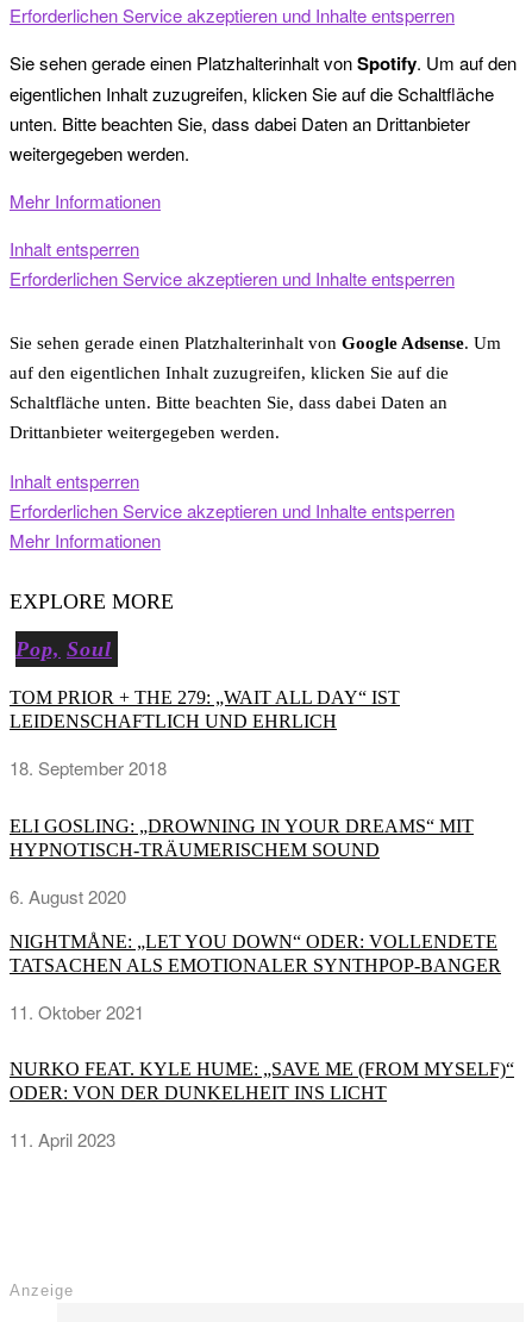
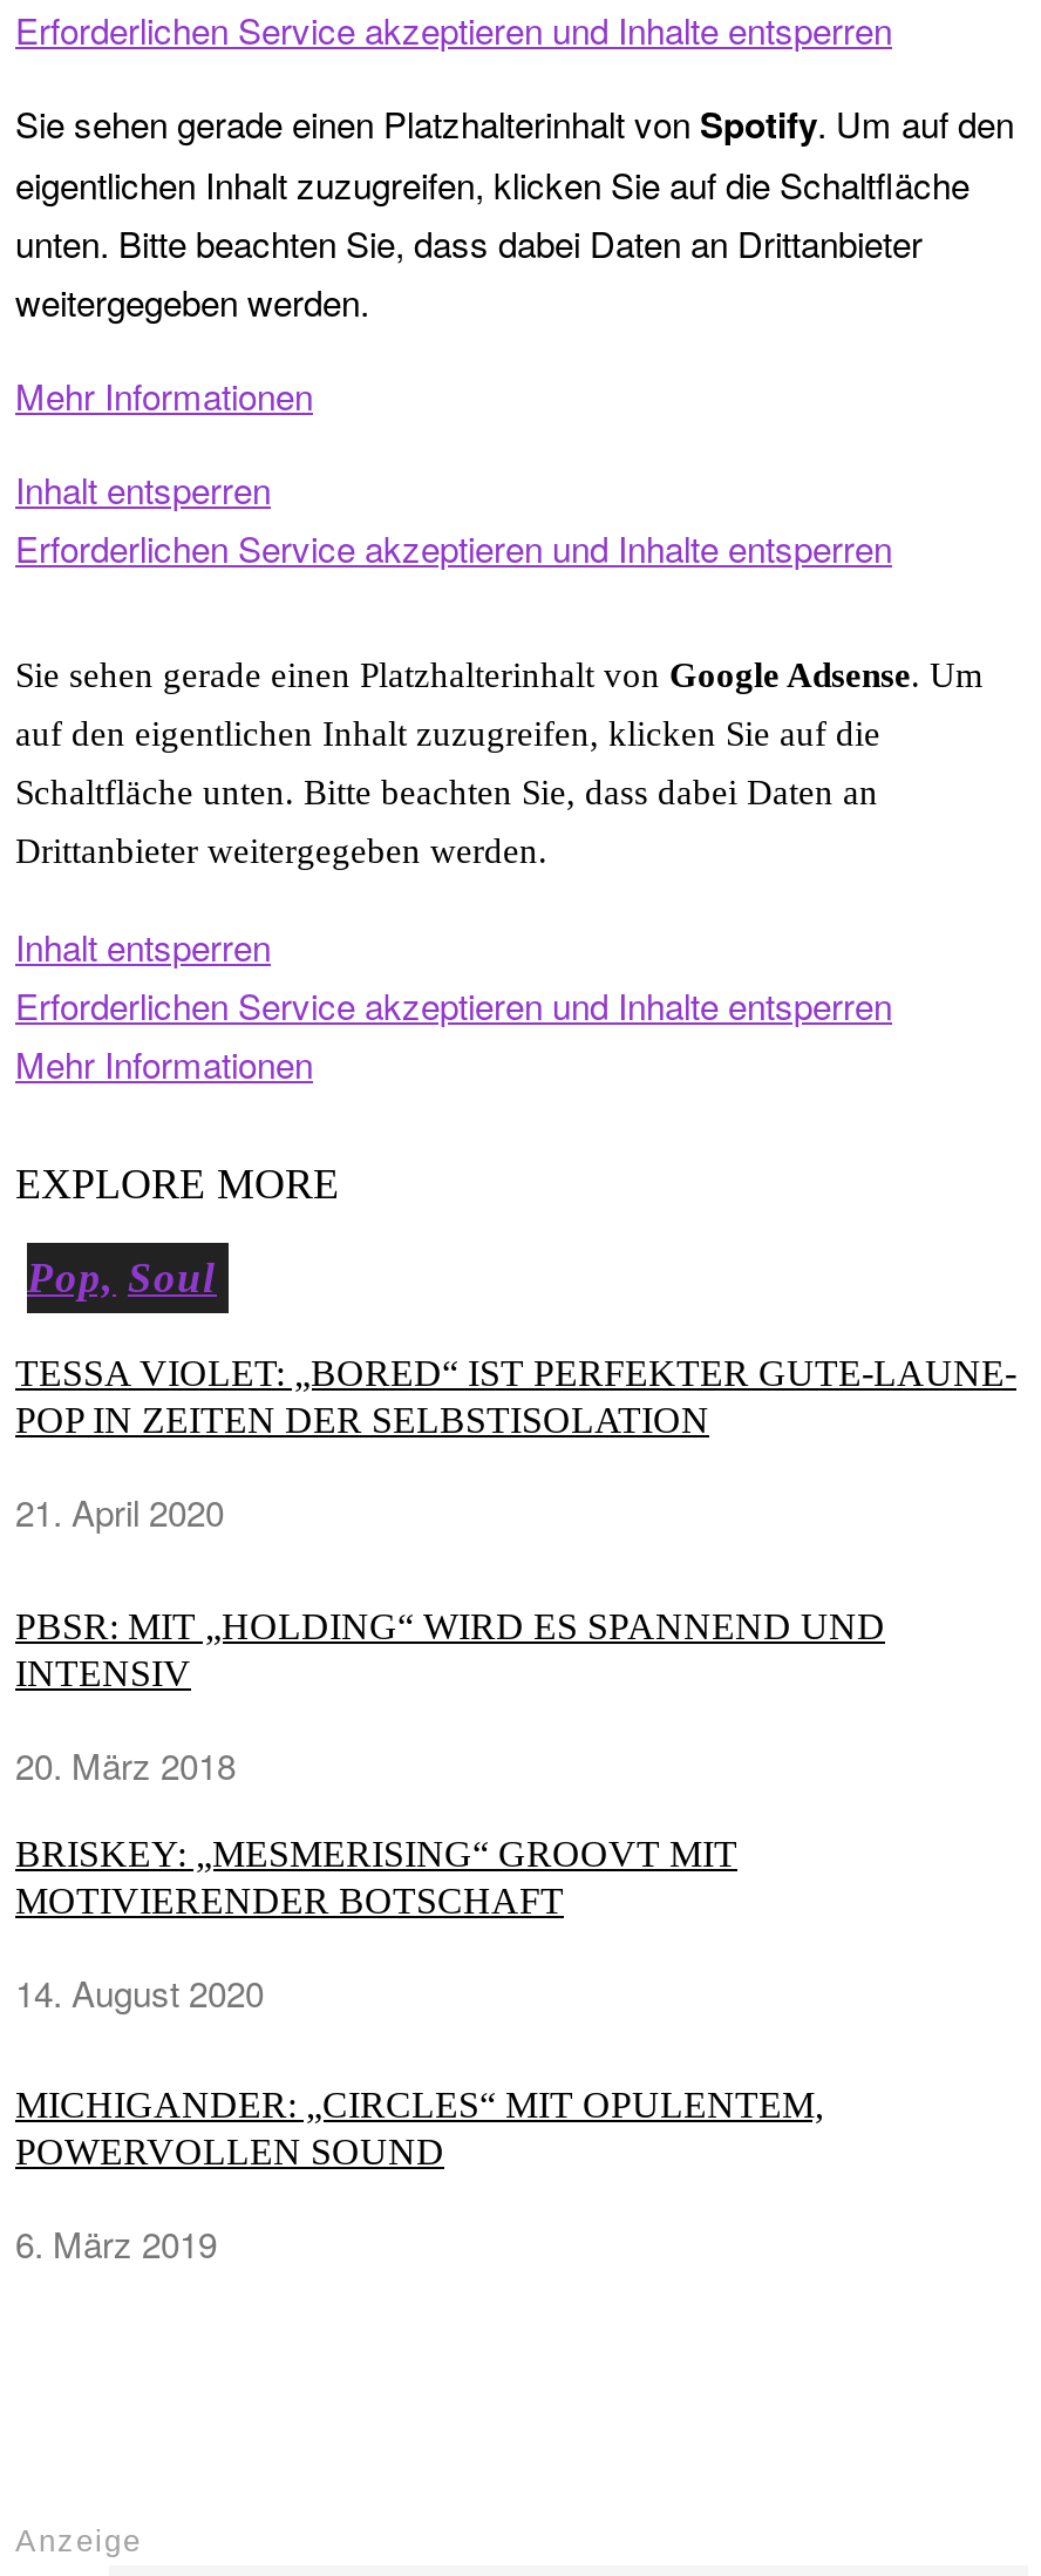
- TOM PRIOR + THE 279: „WAIT ALL DAY“ IST
- LEIDENSCHAFTLICH UND EHRLICH
+ TESSA VIOLET: „BORED“ IST PERFEKTER GUTE-LAUNE-
+ POP IN ZEITEN DER SELBSTISOLATION

- 18. September 2018
+ 21. April 2020

- ELI GOSLING: „DROWNING IN YOUR DREAMS“ MIT
- HYPNOTISCH-TRÄUMERISCHEM SOUND
+ PBSR: MIT „HOLDING“ WIRD ES SPANNEND UND
+ INTENSIV

- 6. August 2020
+ 20. März 2018

- NIGHTMÅNE: „LET YOU DOWN“ ODER: VOLLENDETE
- TATSACHEN ALS EMOTIONALER SYNTHPOP-BANGER
+ BRISKEY: „MESMERISING“ GROOVT MIT
+ MOTIVIERENDER BOTSCHAFT

- 11. Oktober 2021
+ 14. August 2020

- NURKO FEAT. KYLE HUME: „SAVE ME (FROM MYSELF)“
- ODER: VON DER DUNKELHEIT INS LICHT
+ MICHIGANDER: „CIRCLES“ MIT OPULENTEM,
+ POWERVOLLEN SOUND

- 11. April 2023
+ 6. März 2019
